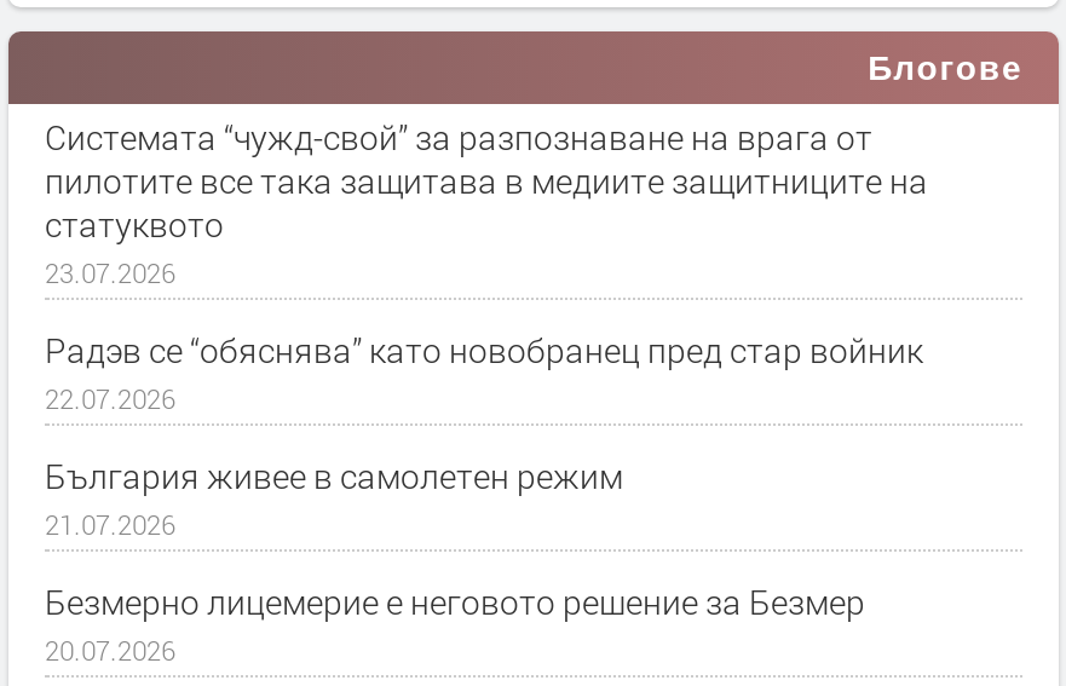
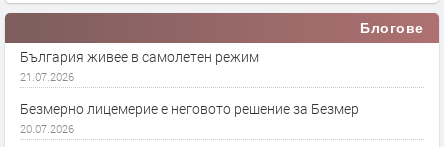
- Системата “чужд-свой” за разпознаване на врага от
- пилотите все така защитава в медиите защитниците на
- статуквото
- 23.07.2026
- Радэв се “обяснява” като новобранец пред стар войник
- 22.07.2026
